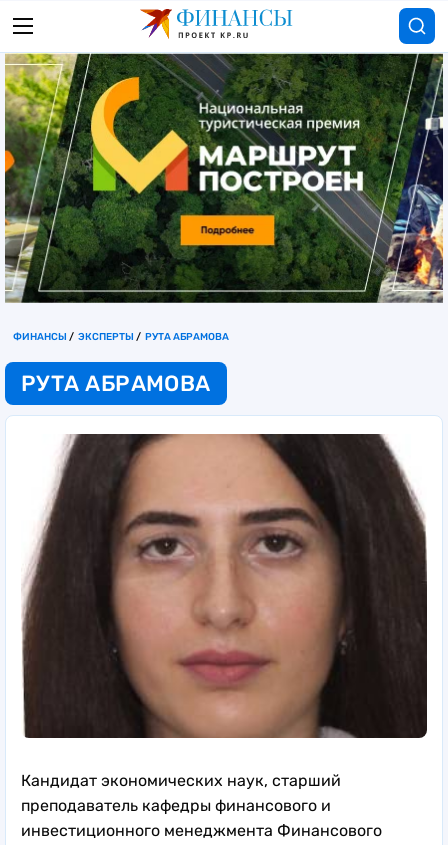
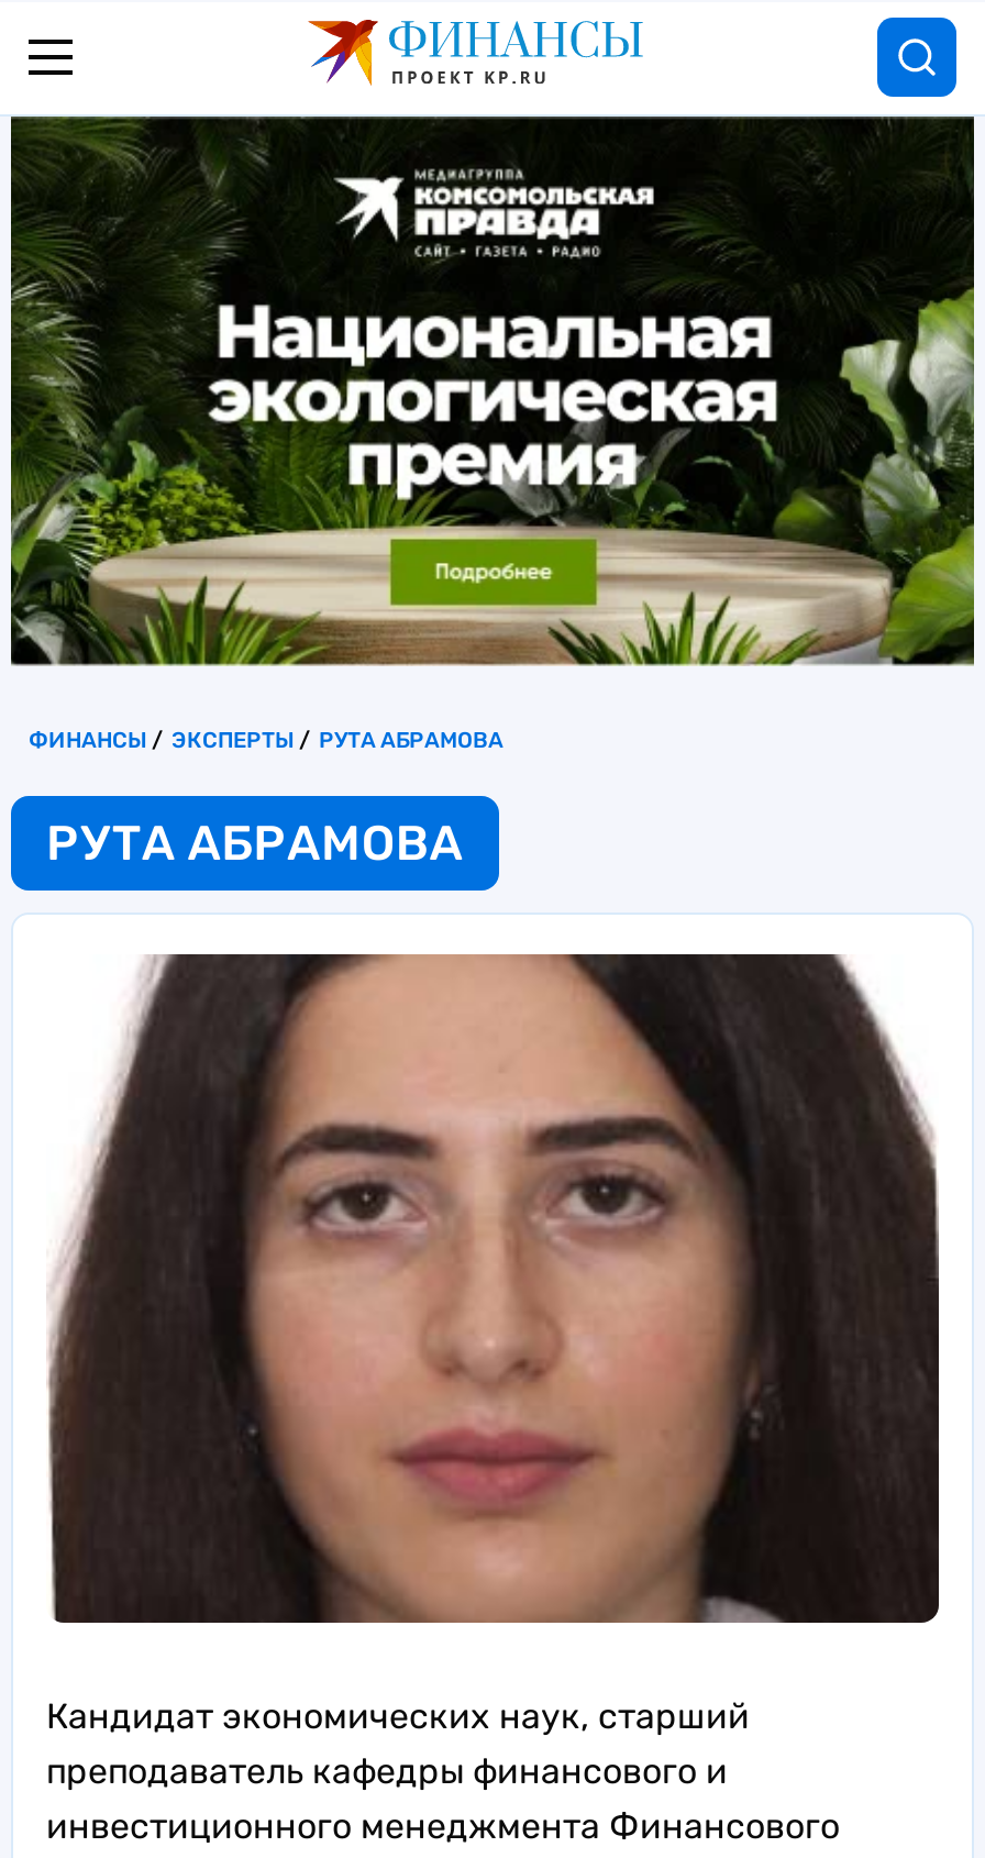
- [image]
+ [image]
